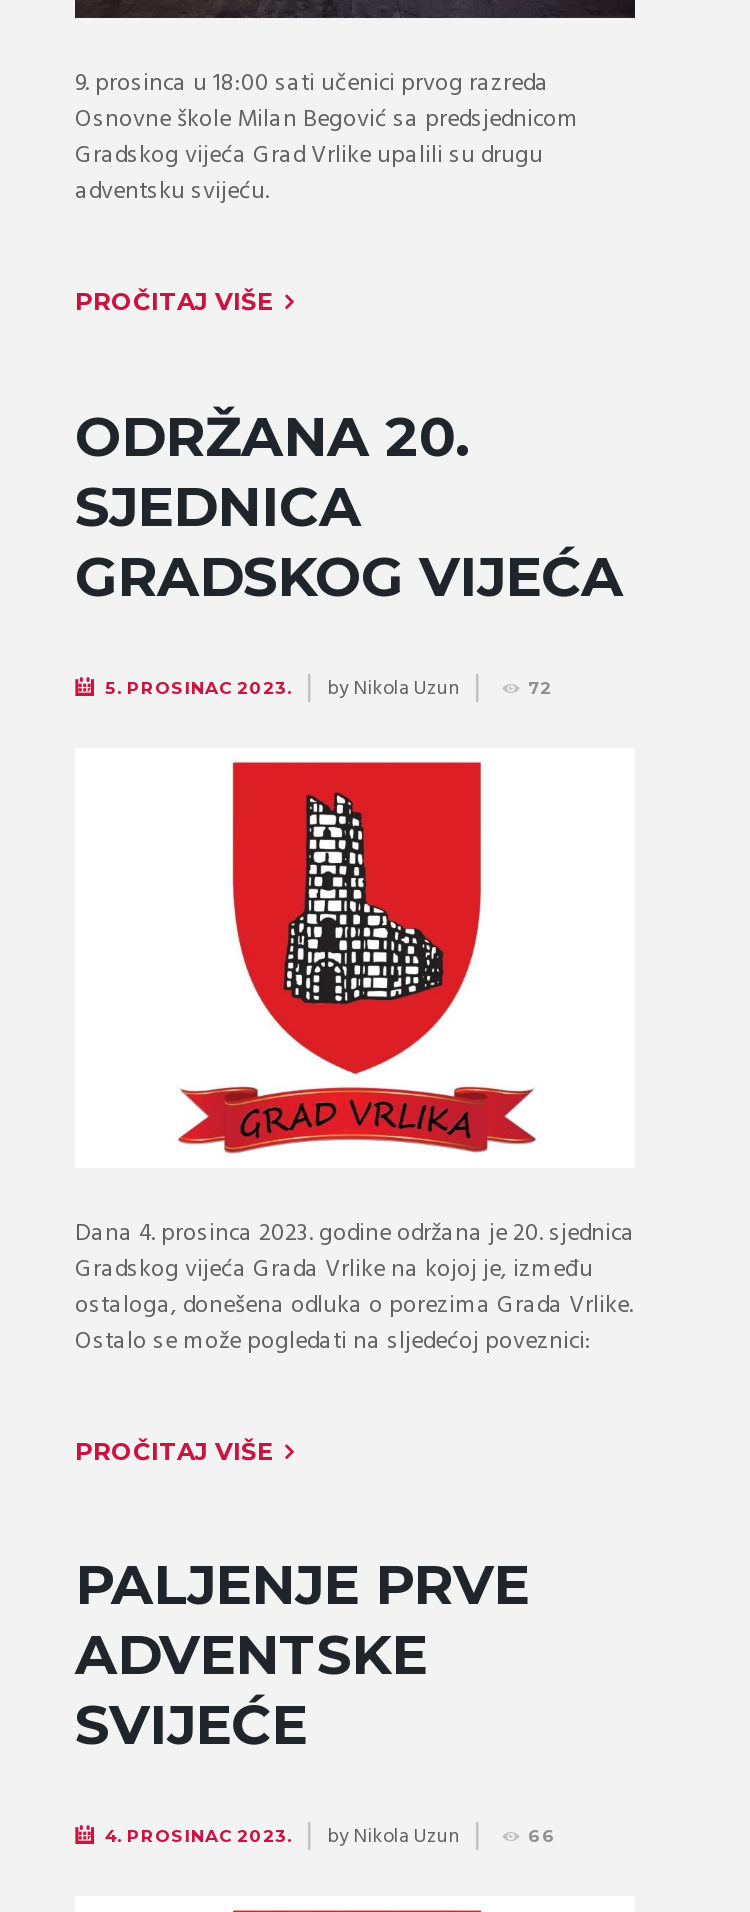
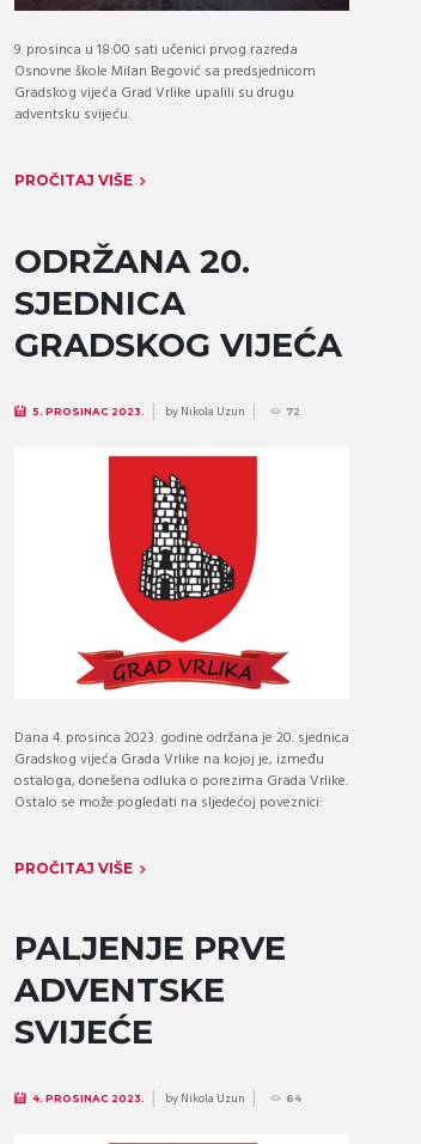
- 66
+ 64
